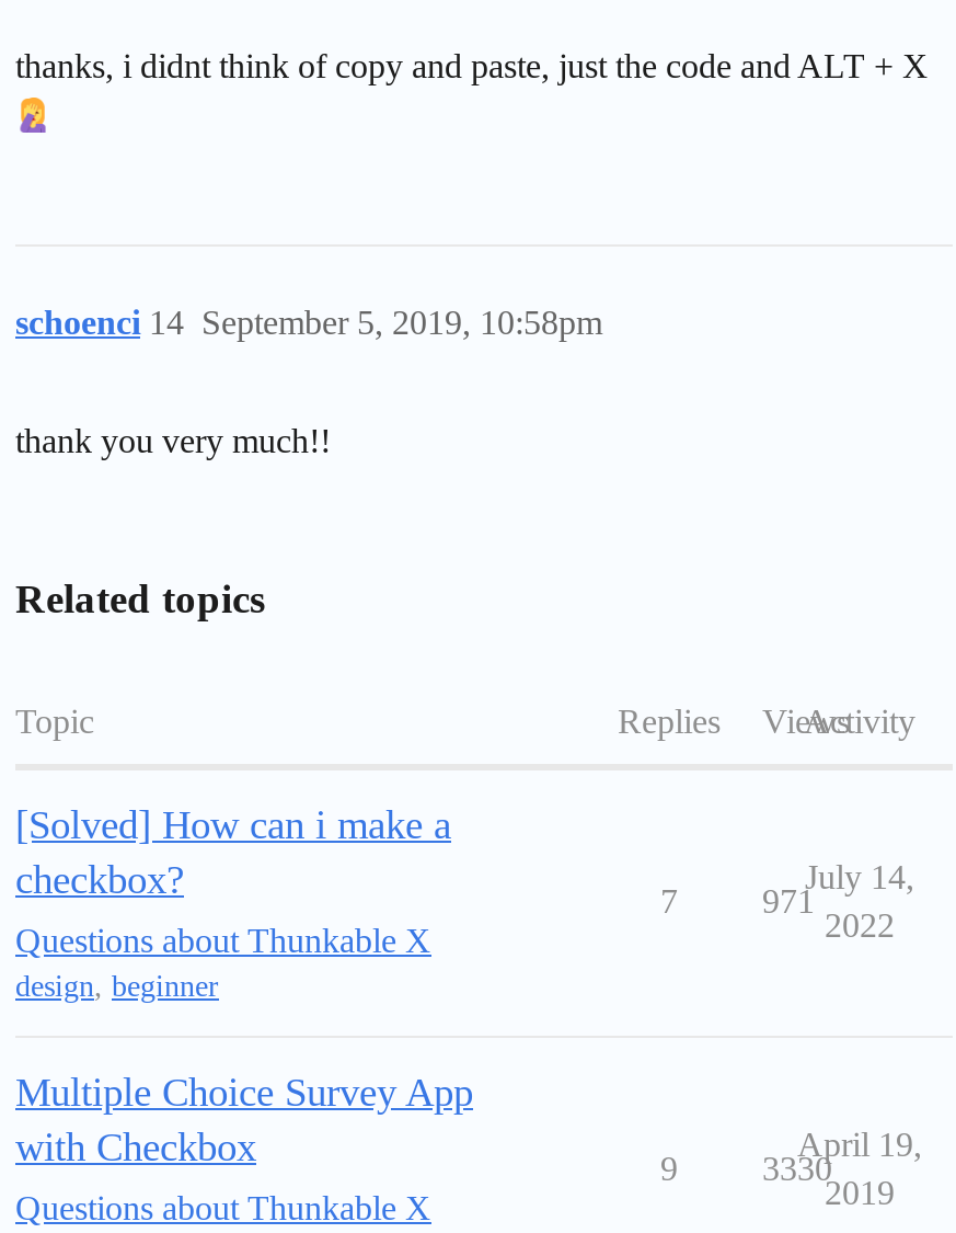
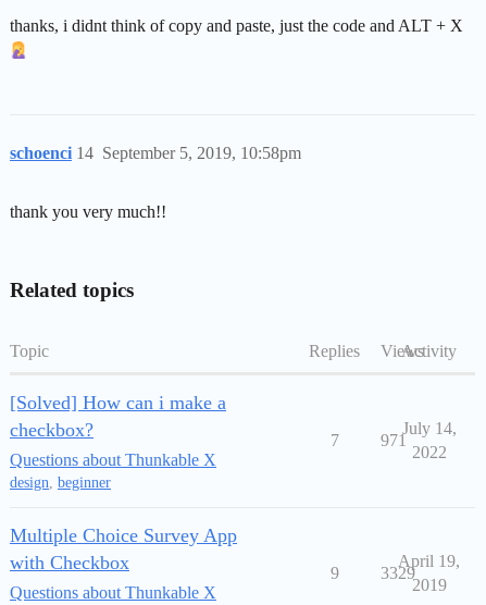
- 3330
+ 3329
